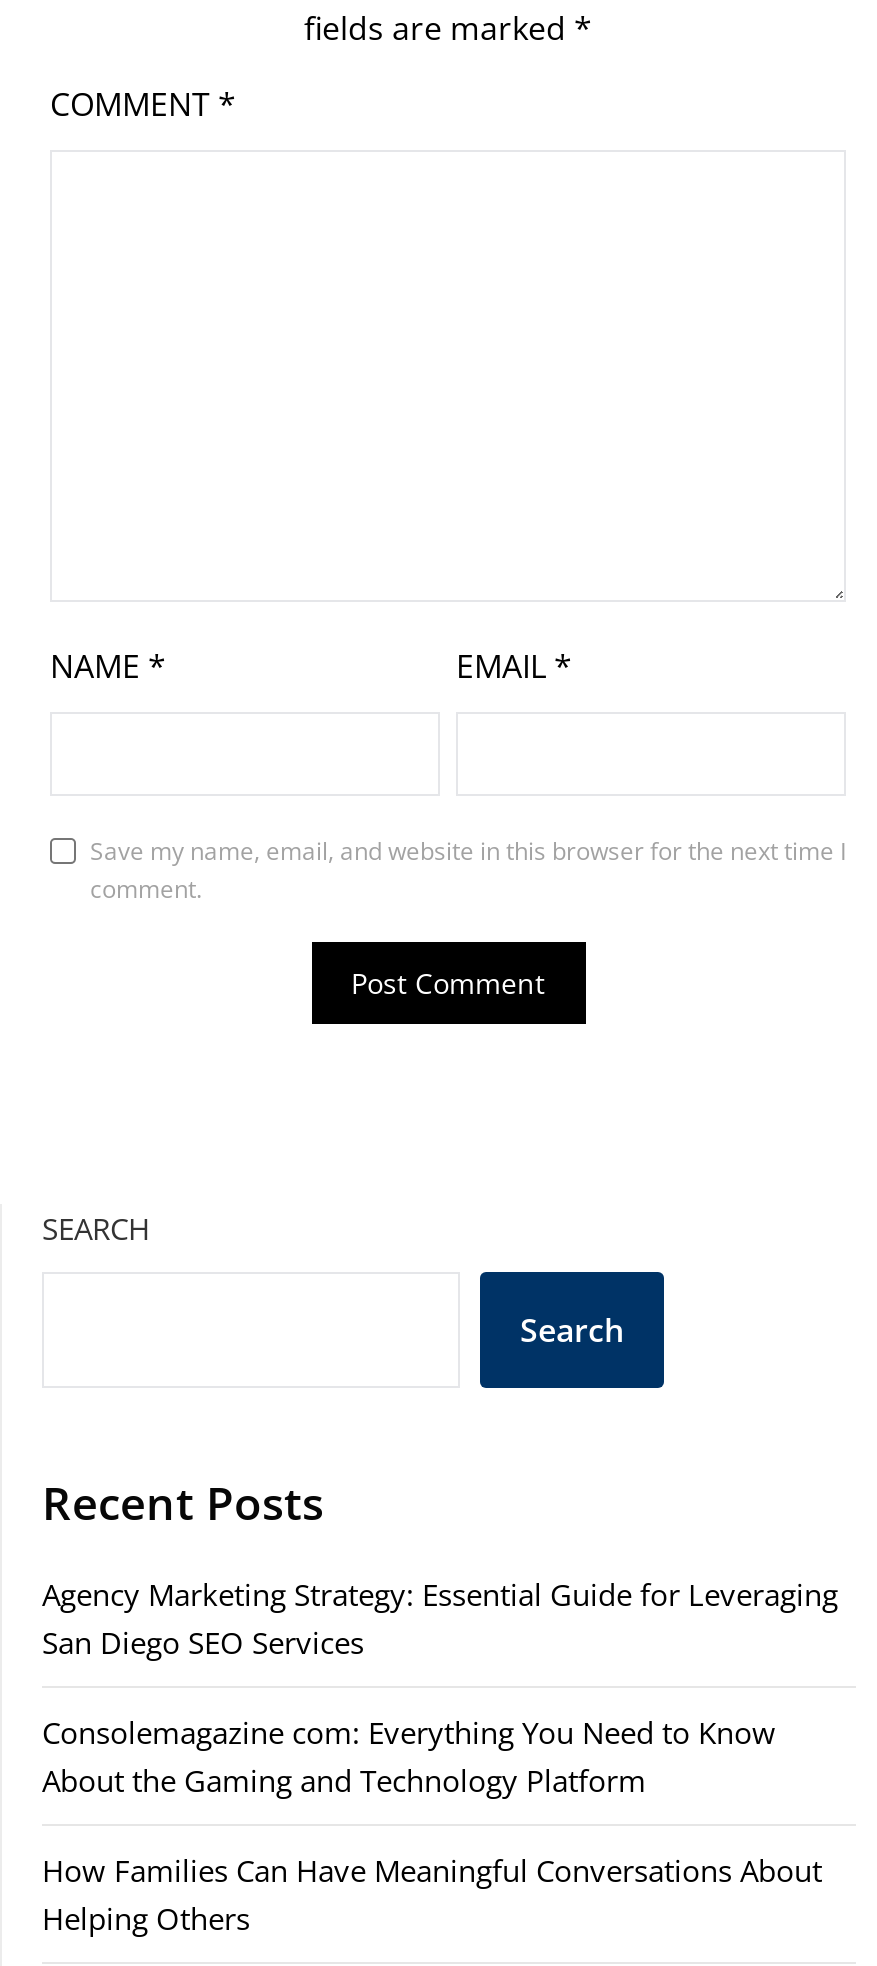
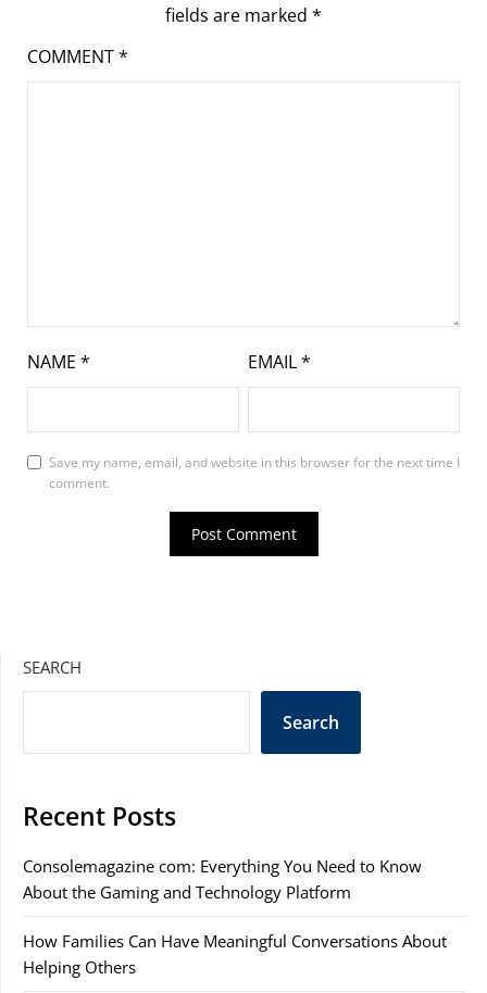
- Agency Marketing Strategy: Essential Guide for Leveraging
- San Diego SEO Services
